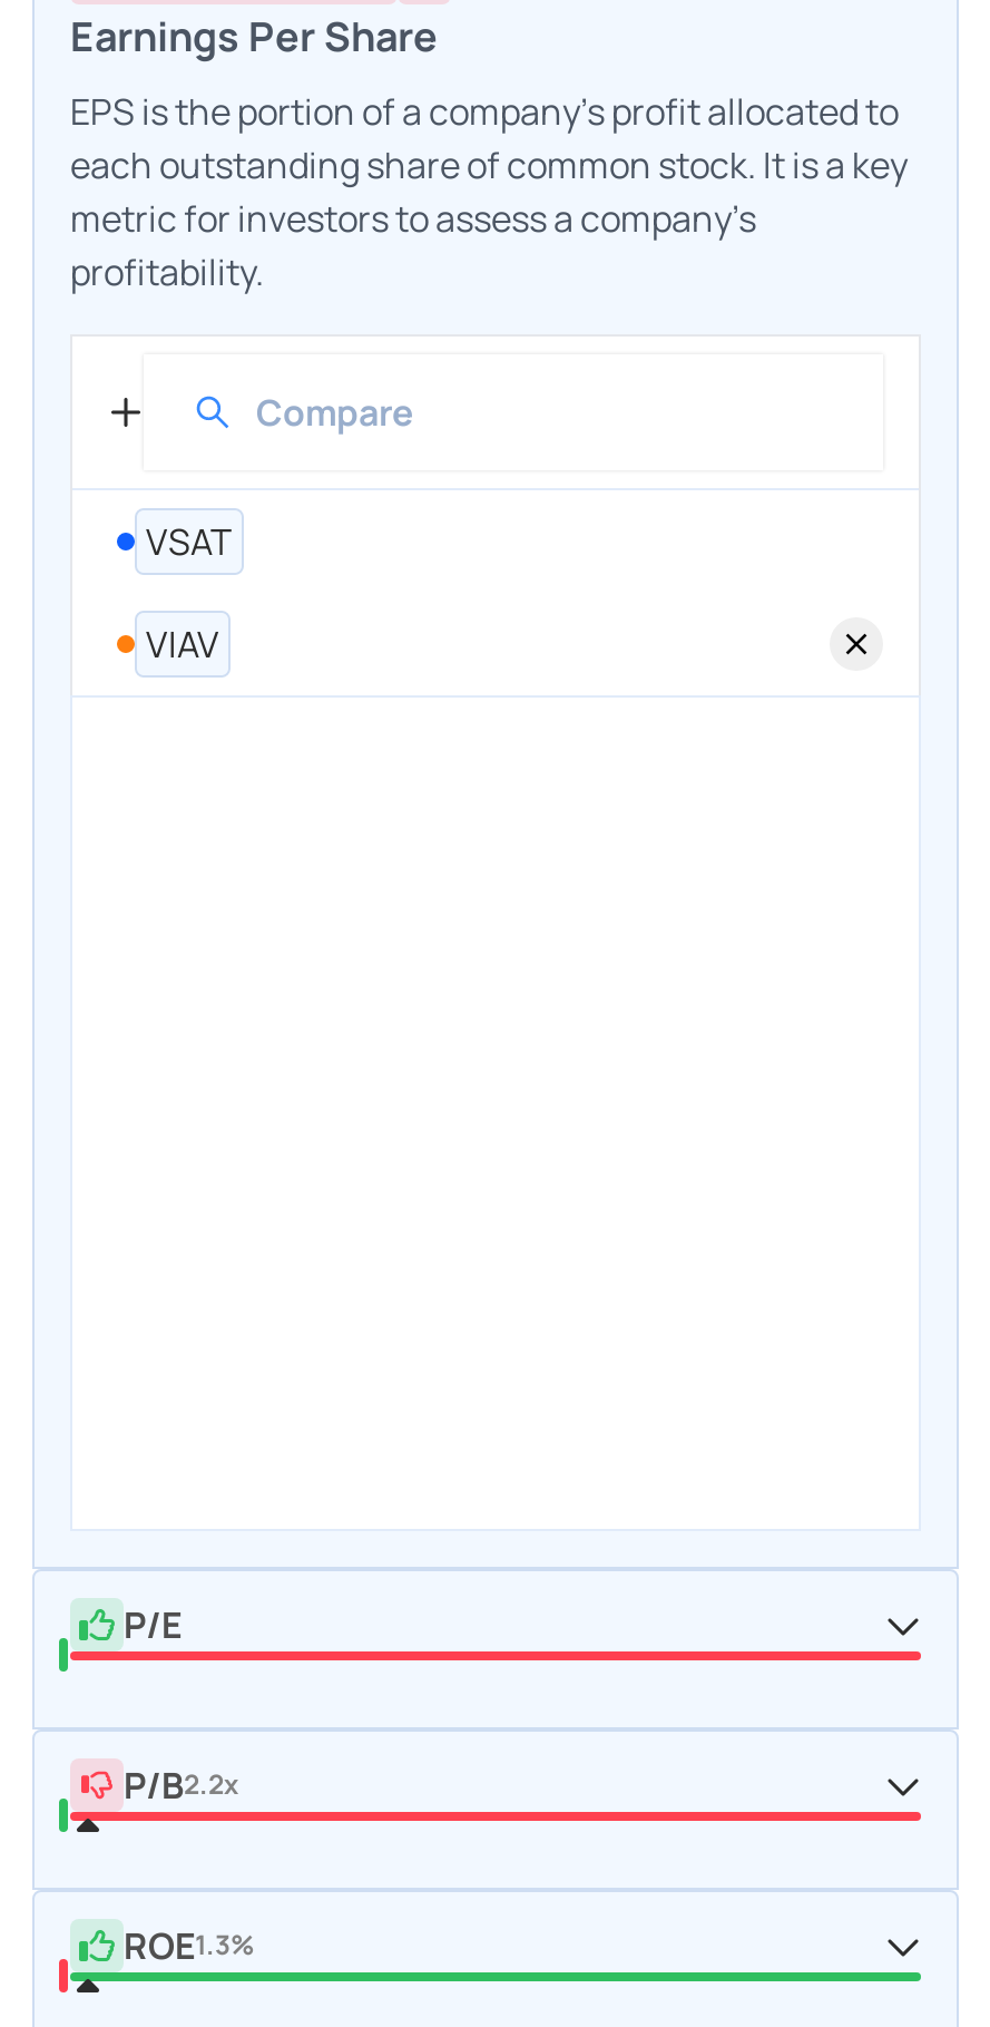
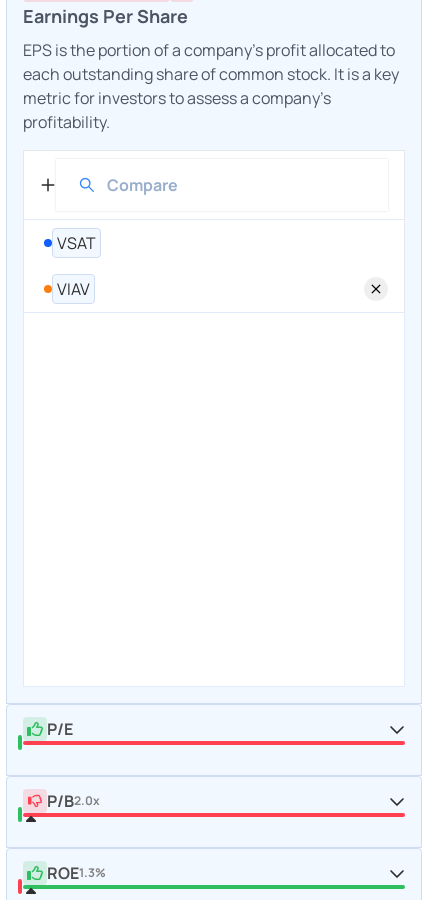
- P/B2.2x
+ P/B2.0x
